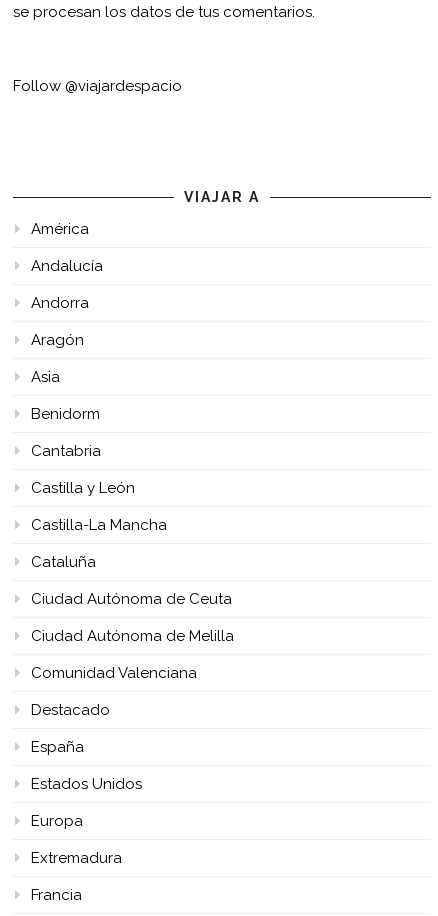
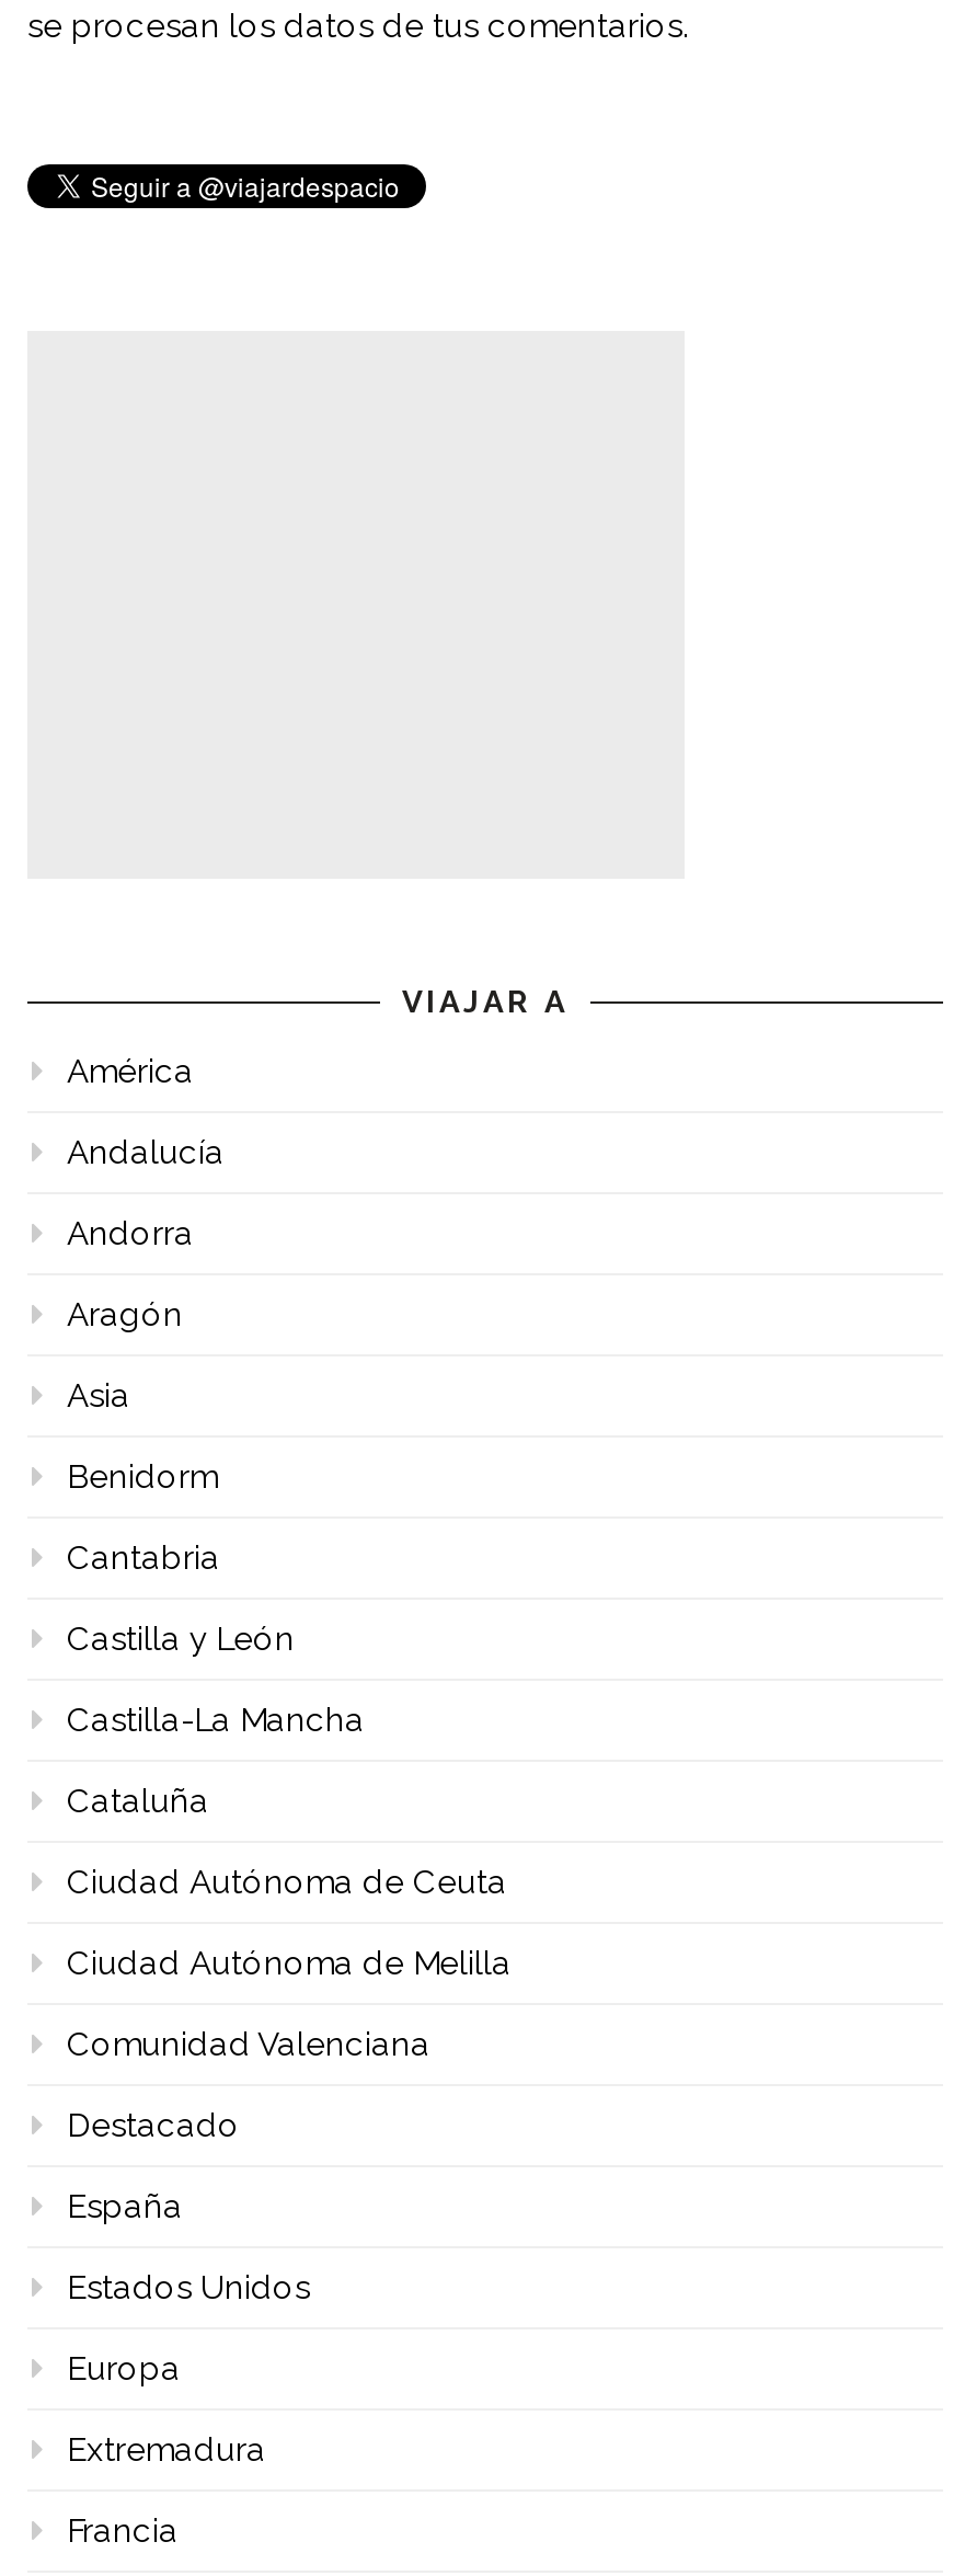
- Follow @viajardespacio
